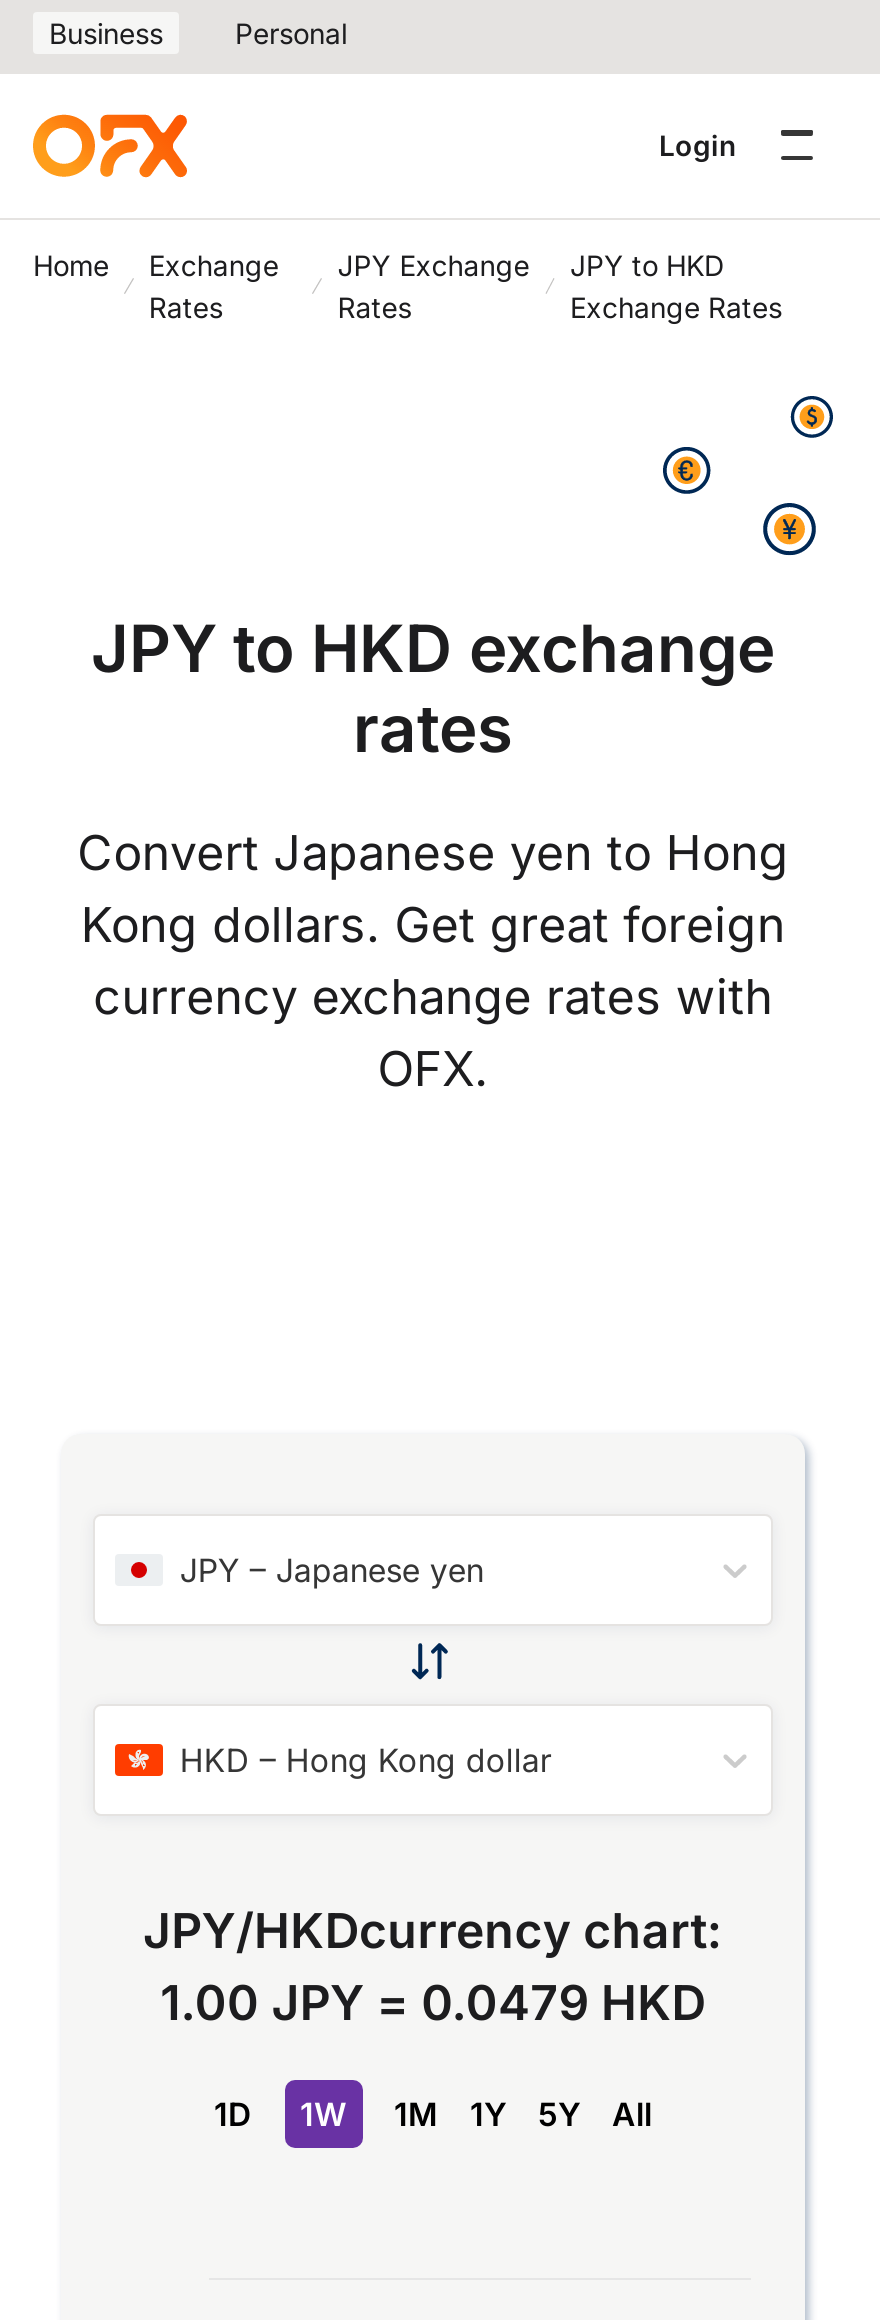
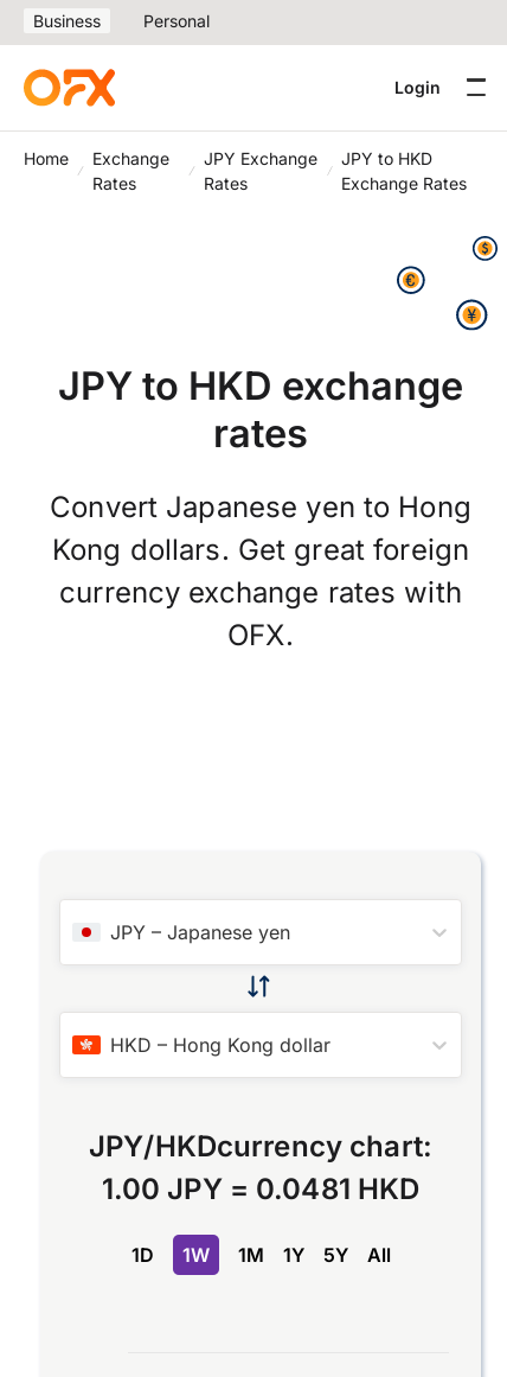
- 1.00 JPY = 0.0479 HKD
+ 1.00 JPY = 0.0481 HKD
